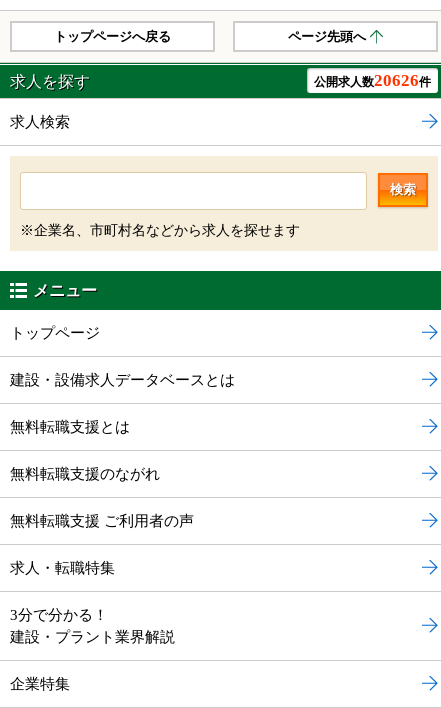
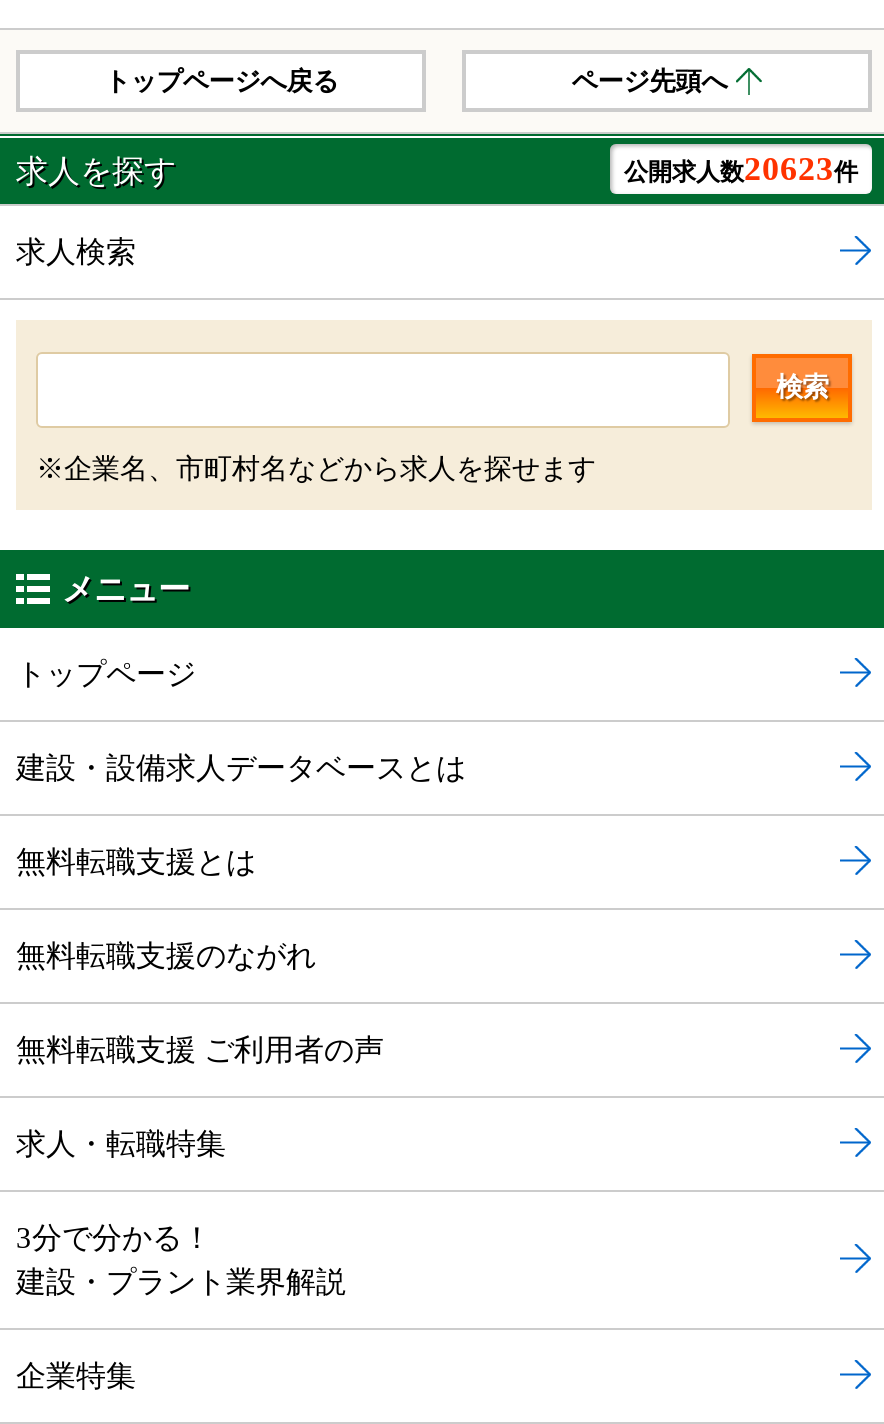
- 公開求人数20626件
+ 公開求人数20623件
